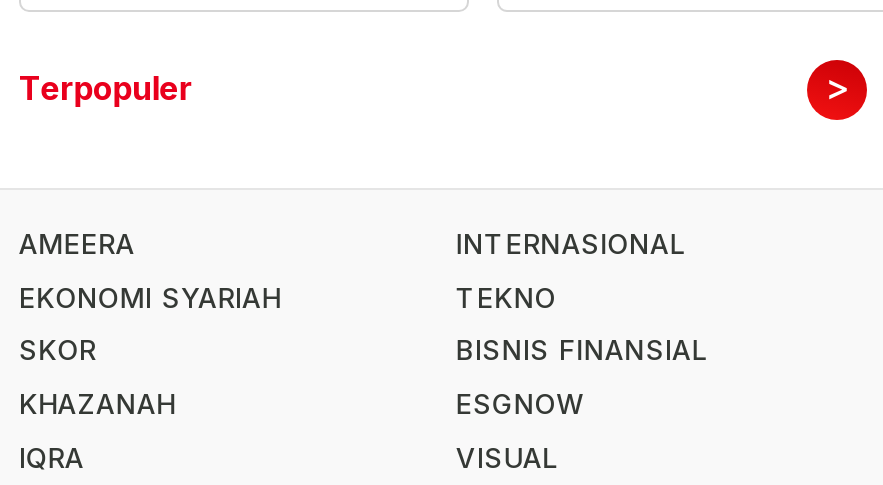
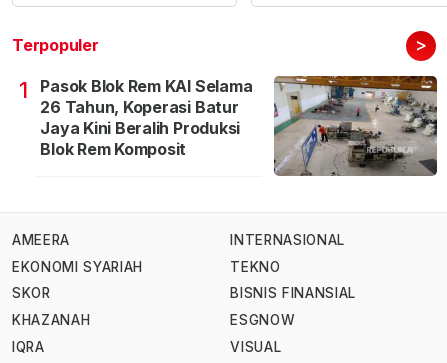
+ [image]
+ 1
+ Pasok Blok Rem KAI Selama
+ 26 Tahun, Koperasi Batur
+ Jaya Kini Beralih Produksi
+ Blok Rem Komposit
